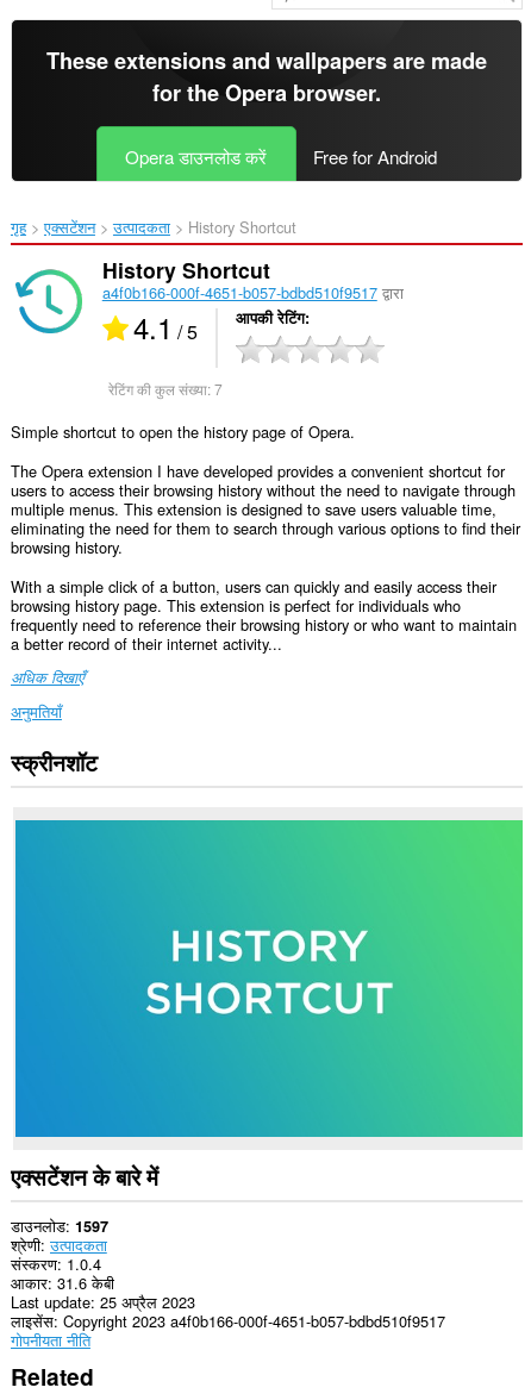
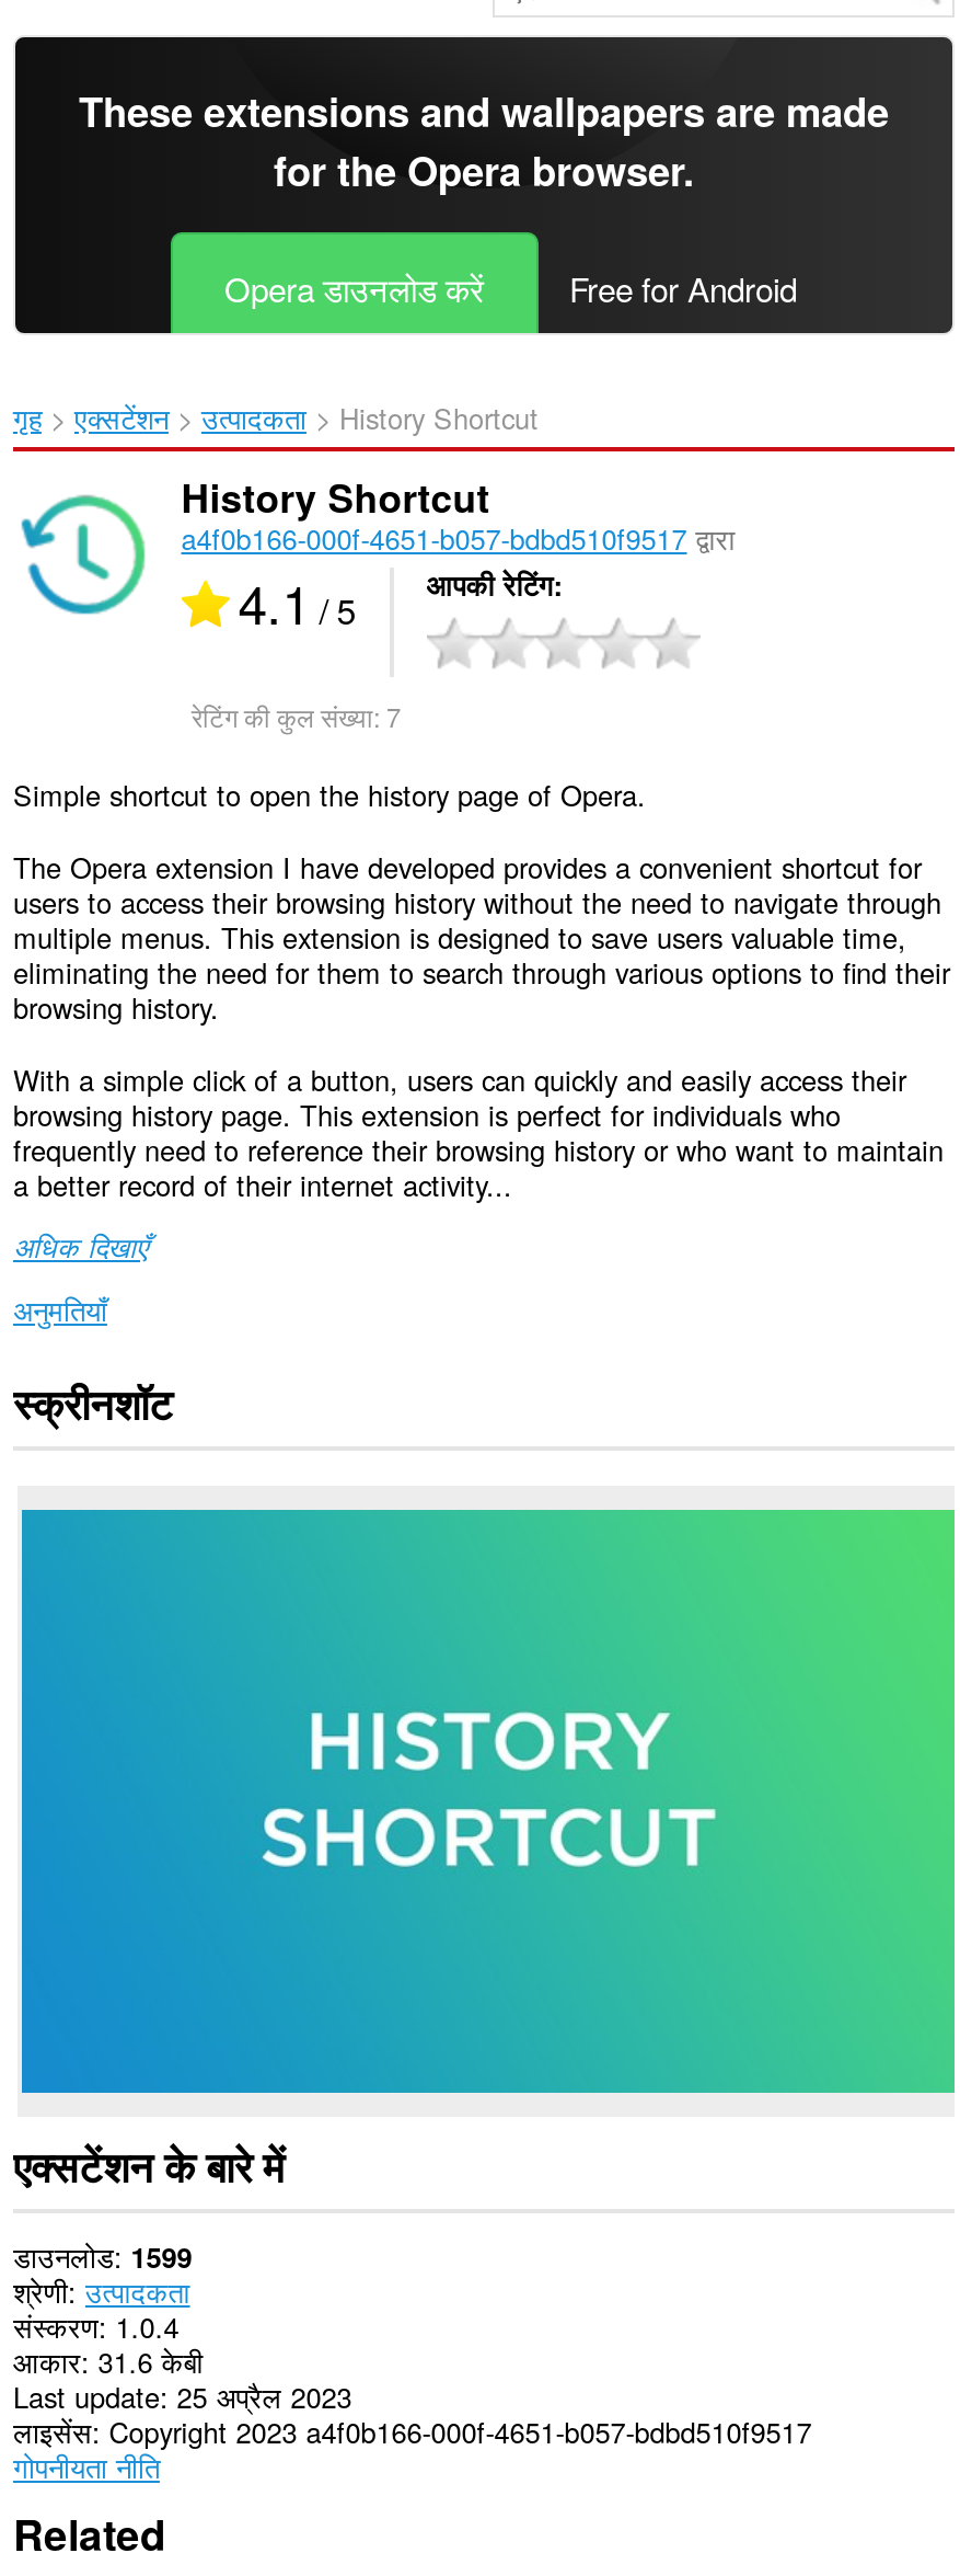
- डाउनलोड 1597
+ डाउनलोड 1599
